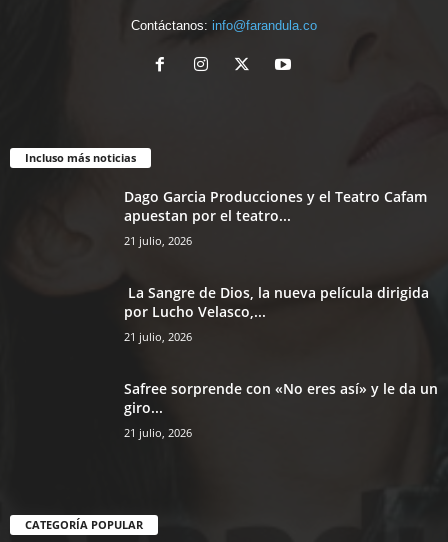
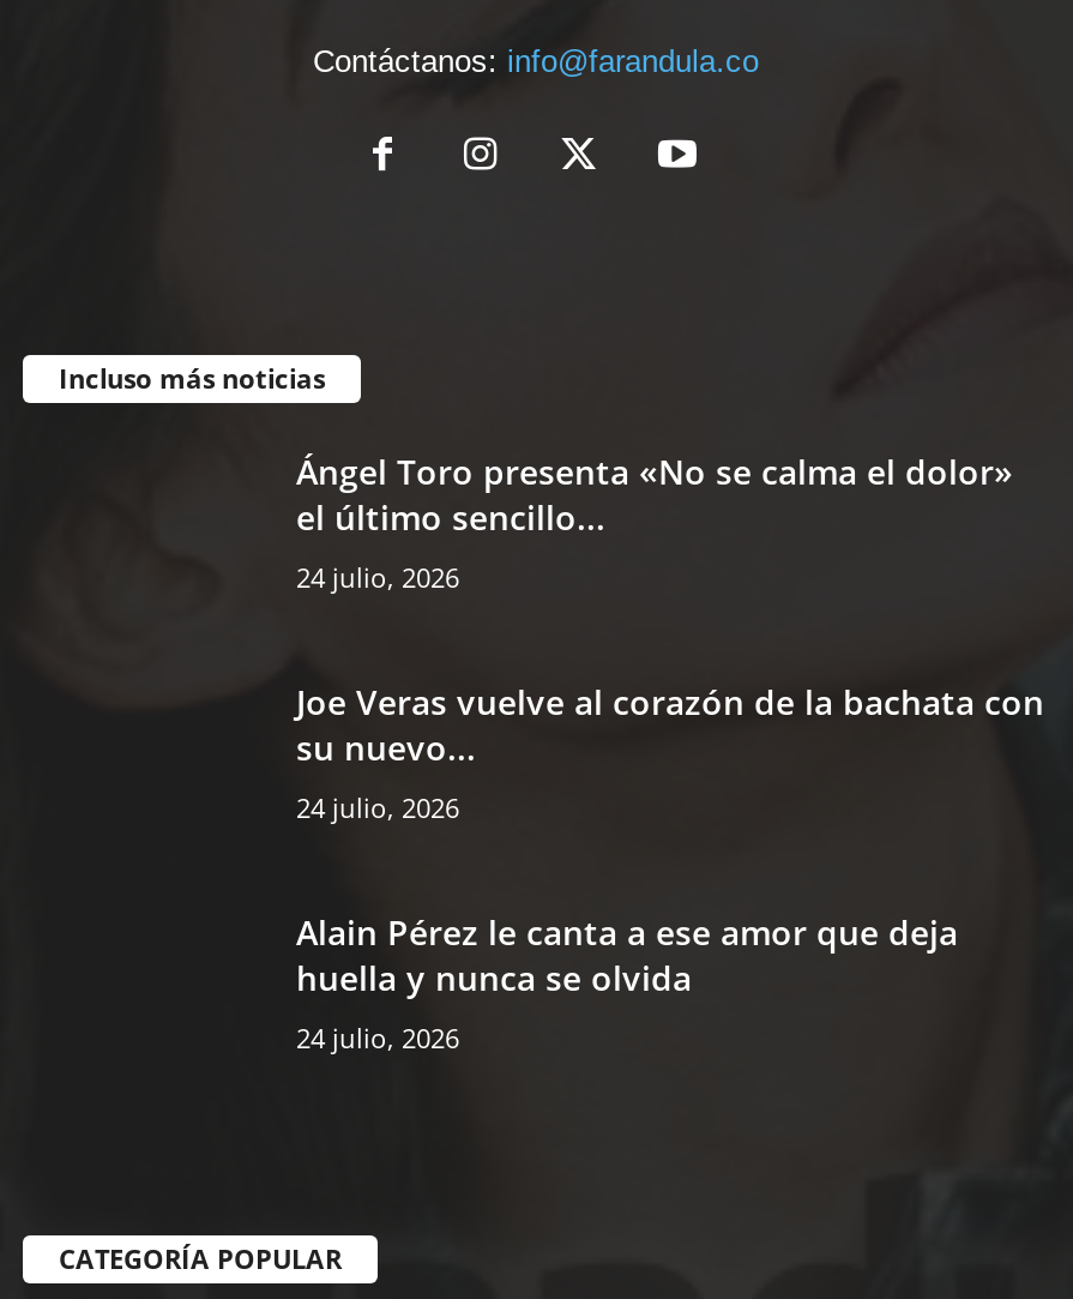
- Dago Garcia Producciones y el Teatro Cafam
- apuestan por el teatro...
- 21 julio, 2026
+ Ángel Toro presenta «No se calma el dolor»
+ el último sencillo...
+ 24 julio, 2026

- La Sangre de Dios, la nueva película dirigida
- por Lucho Velasco,...
- 21 julio, 2026
+ Joe Veras vuelve al corazón de la bachata con
+ su nuevo...
+ 24 julio, 2026

- Safree sorprende con «No eres así» y le da un
- giro...
- 21 julio, 2026
+ Alain Pérez le canta a ese amor que deja
+ huella y nunca se olvida
+ 24 julio, 2026
